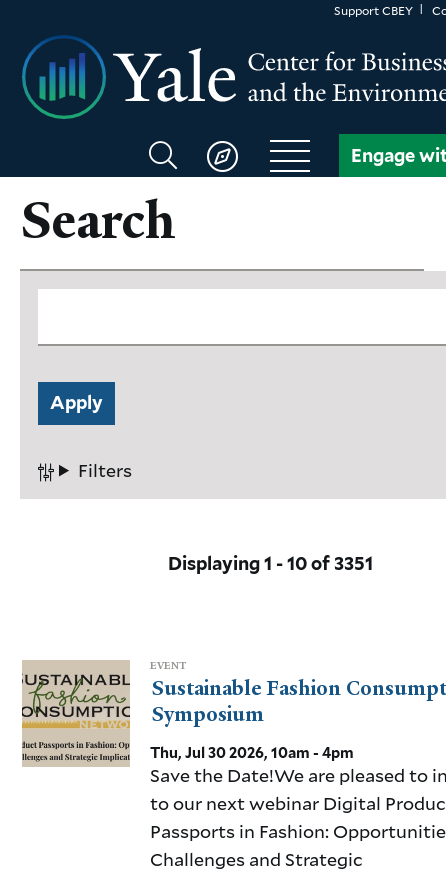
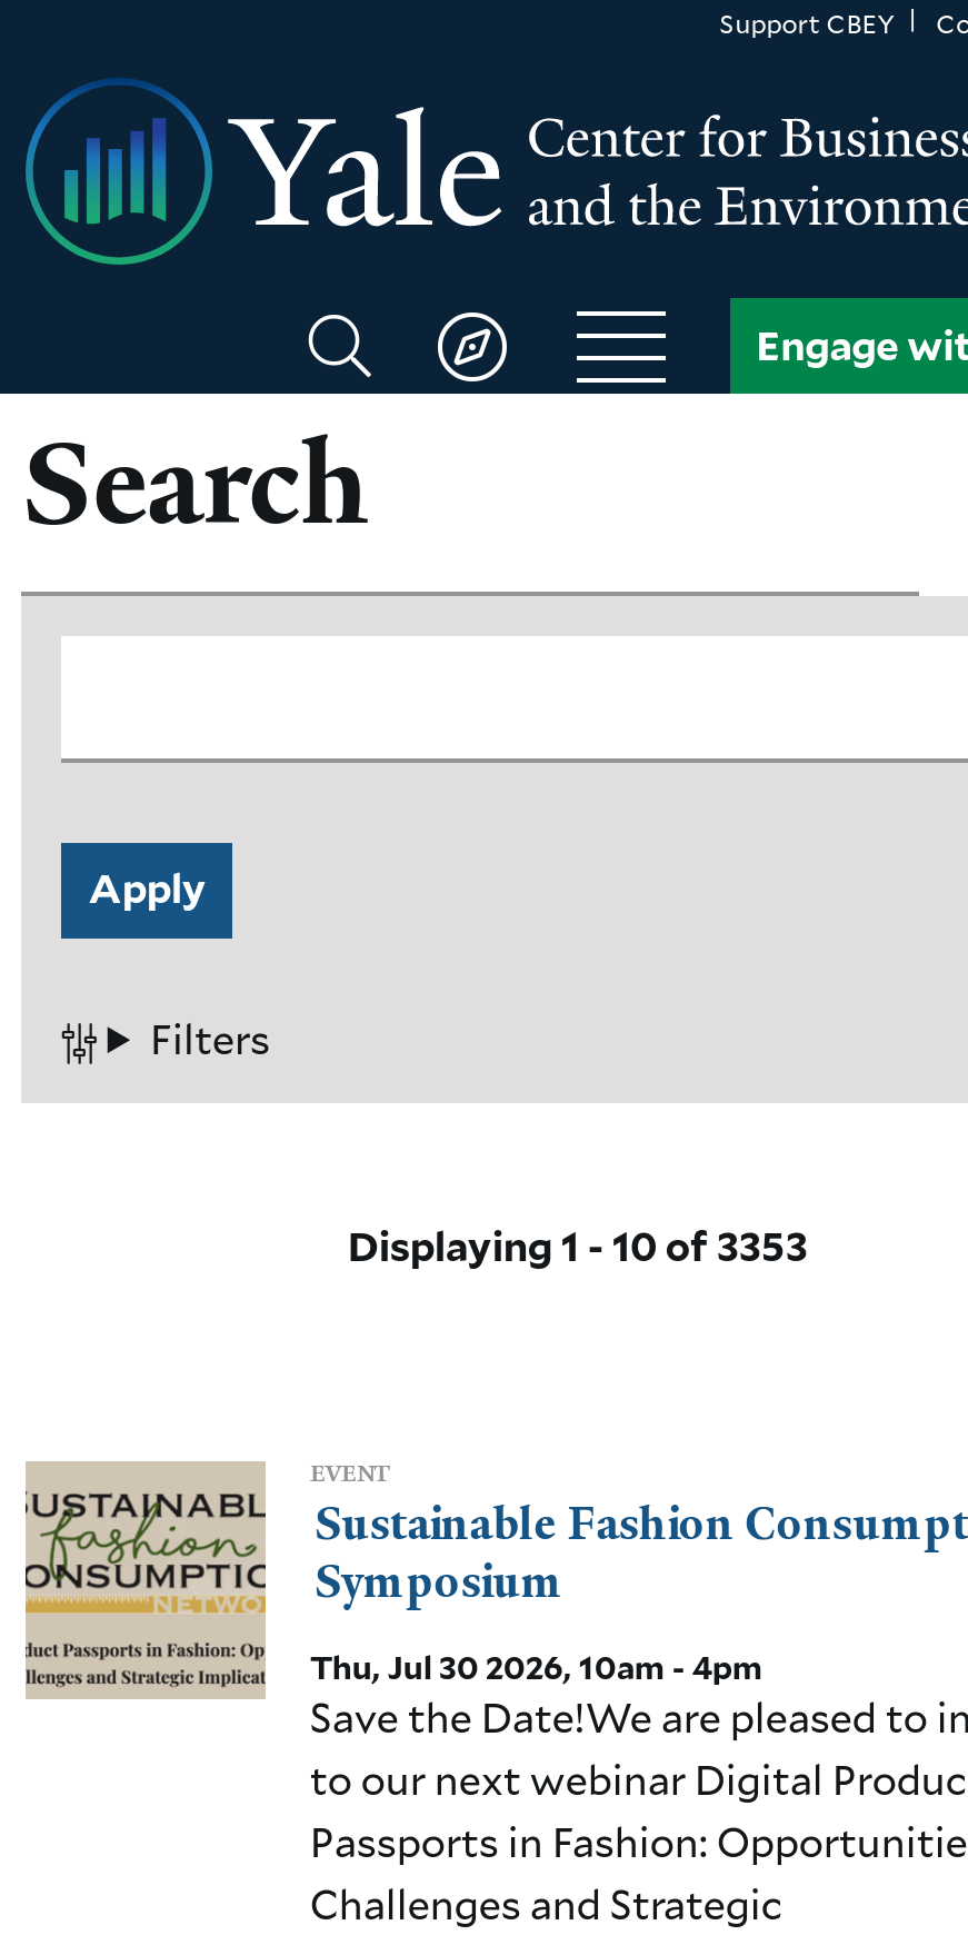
- Displaying 1 - 10 of 3351
+ Displaying 1 - 10 of 3353
